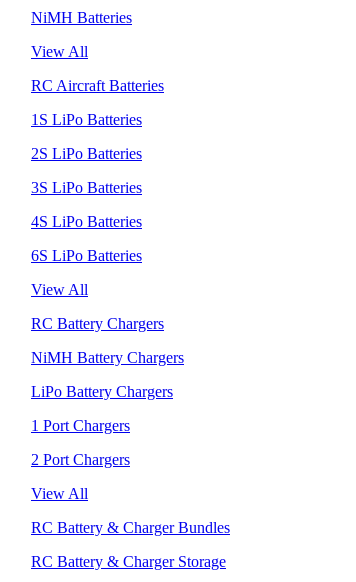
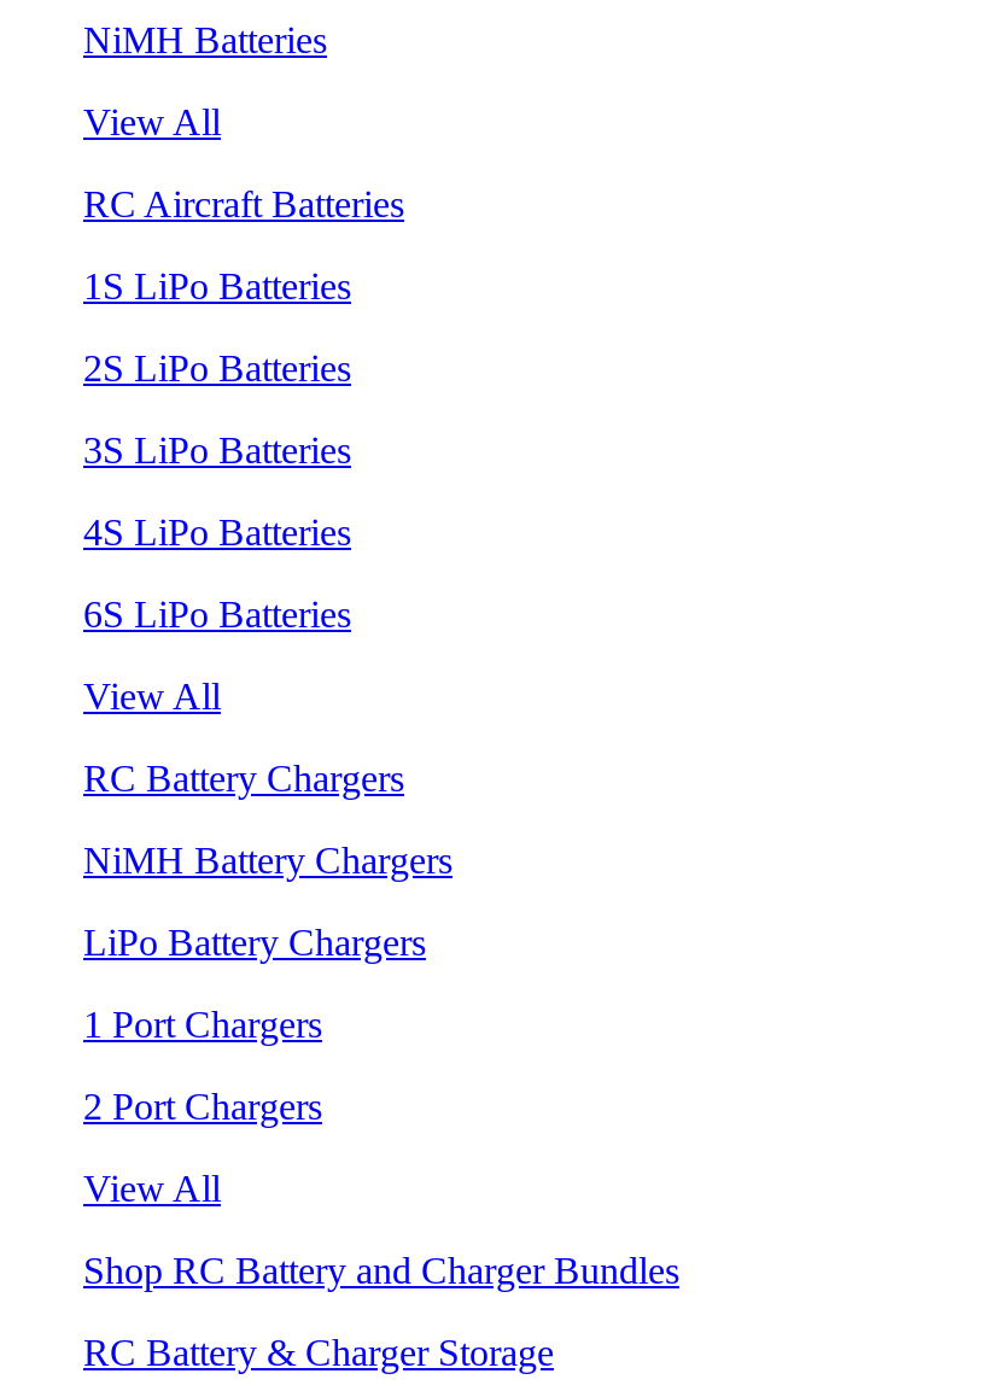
- RC Battery & Charger Bundles
+ Shop RC Battery and Charger Bundles
